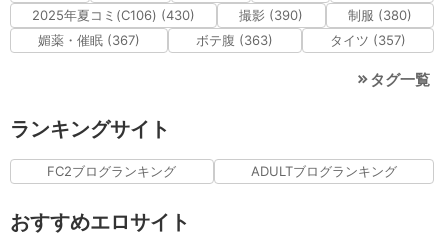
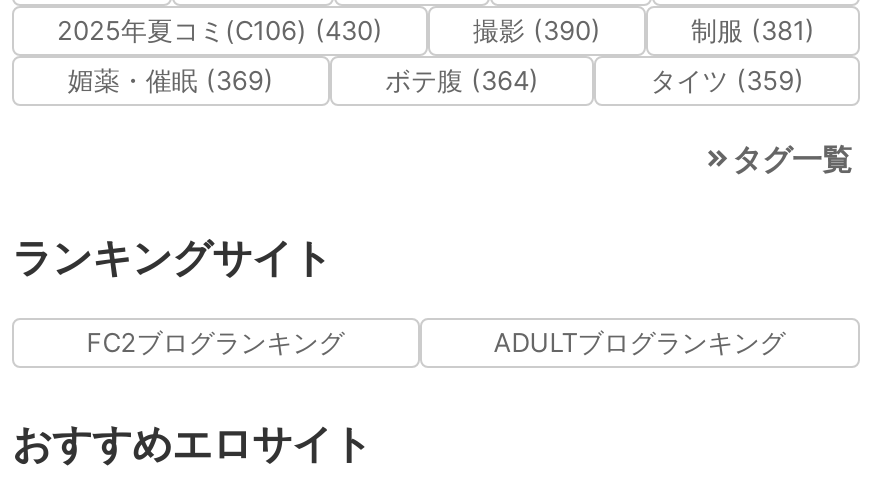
- 制服 (380)
+ 制服 (381)

- 媚薬・催眠 (367)
+ 媚薬・催眠 (369)

- ボテ腹 (363)
+ ボテ腹 (364)

- タイツ (357)
+ タイツ (359)
